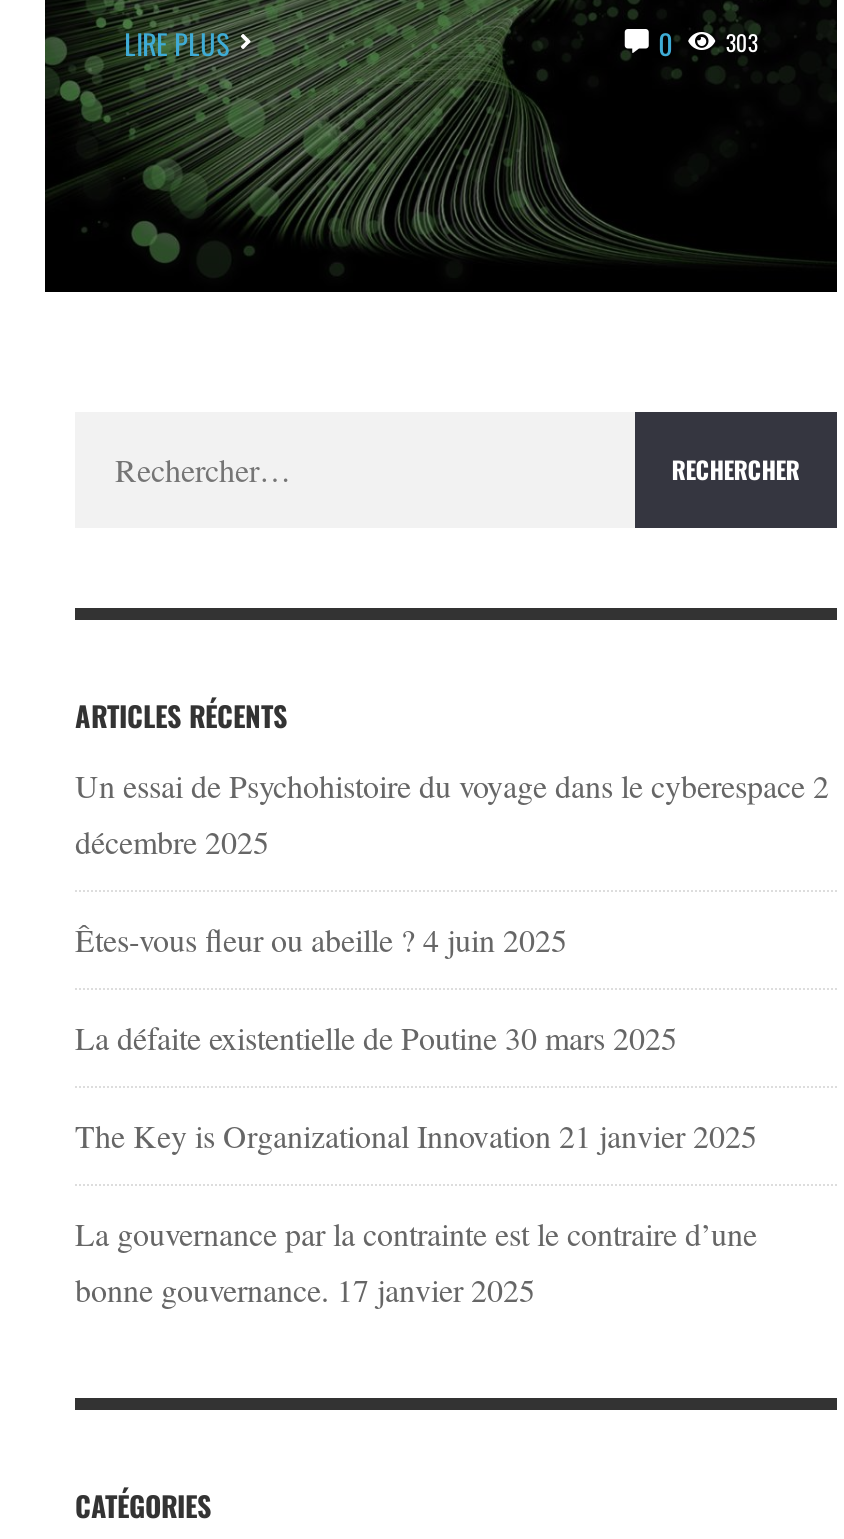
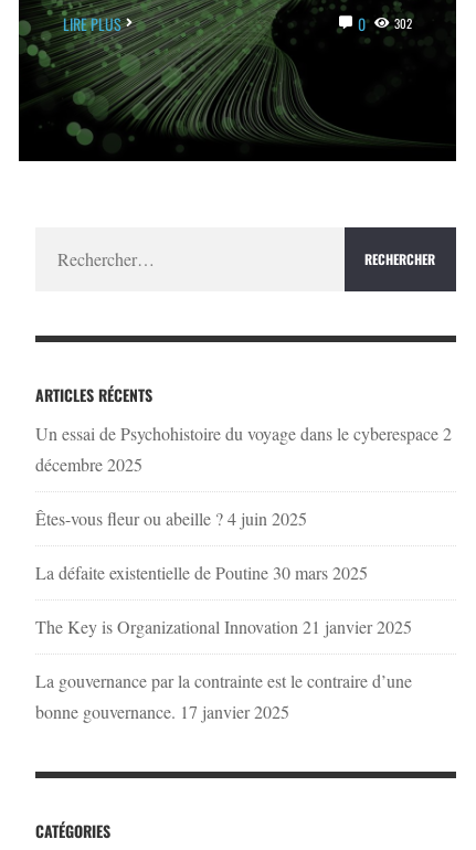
- 0 303
+ 0 302
